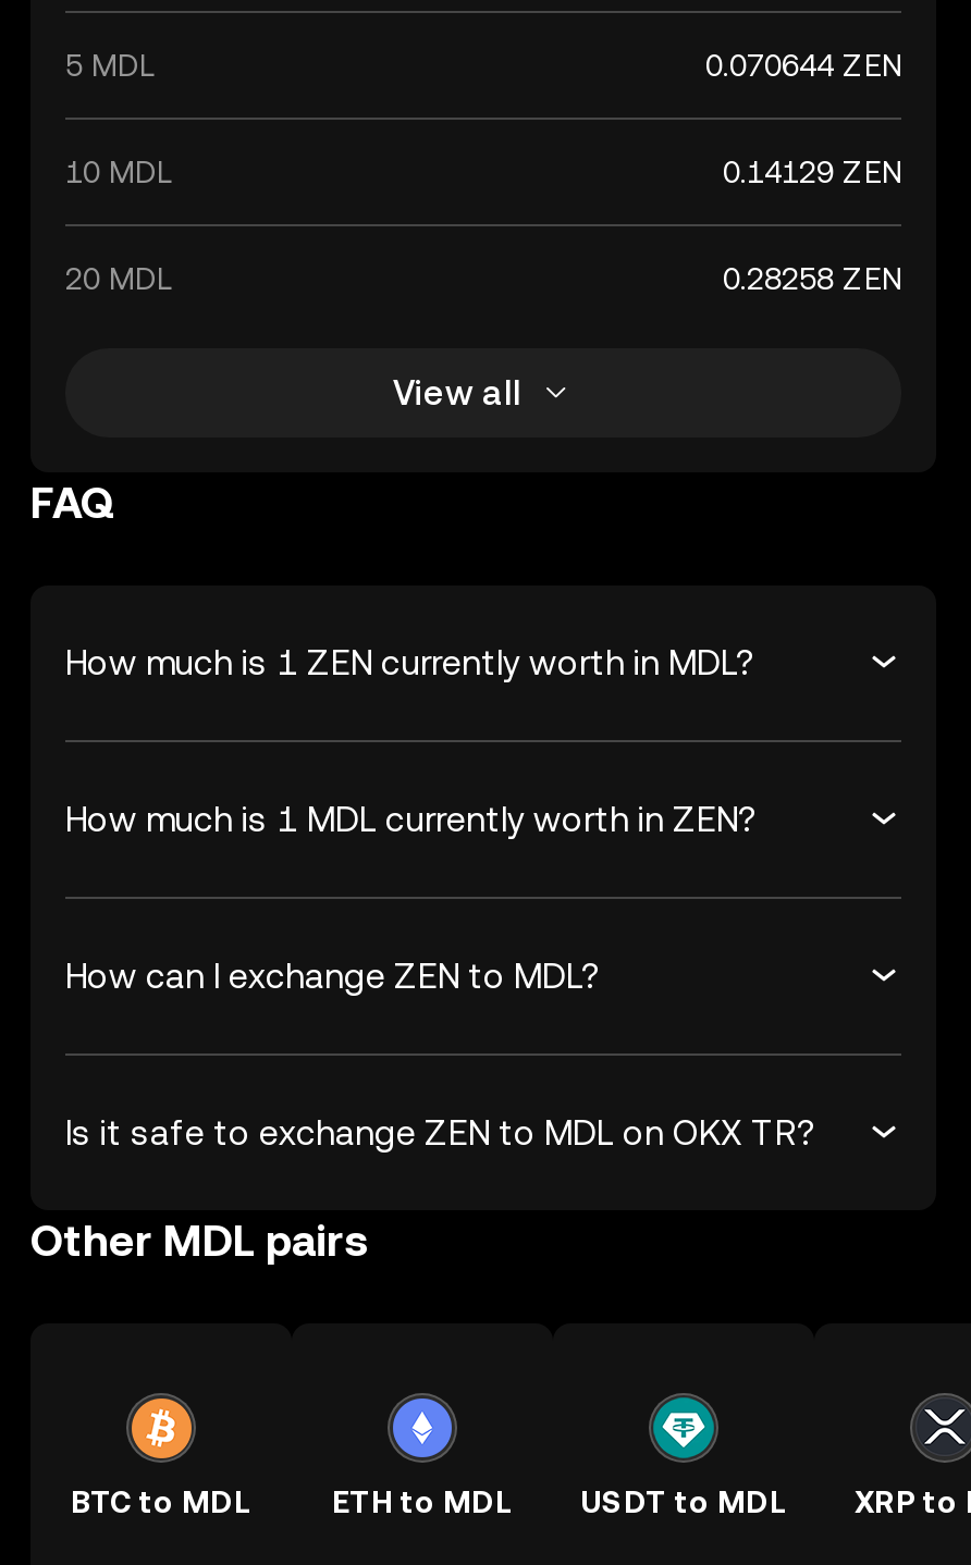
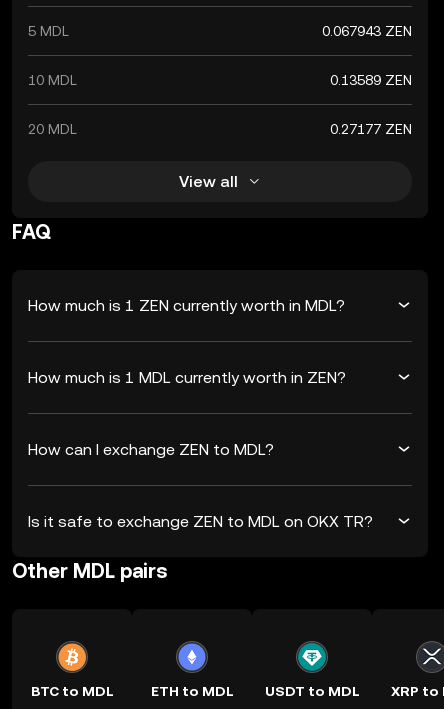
- 0.070644 ZEN
+ 0.067943 ZEN

- 0.14129 ZEN
+ 0.13589 ZEN

- 0.28258 ZEN
+ 0.27177 ZEN
